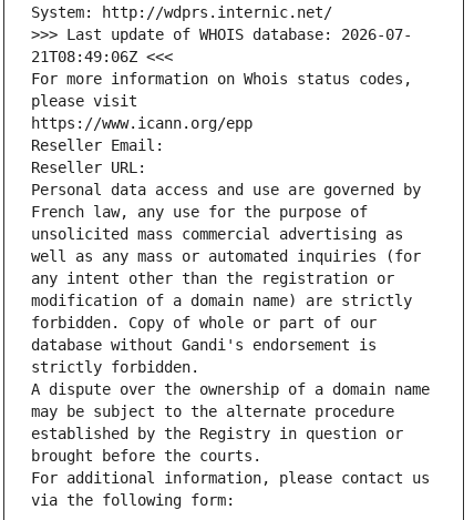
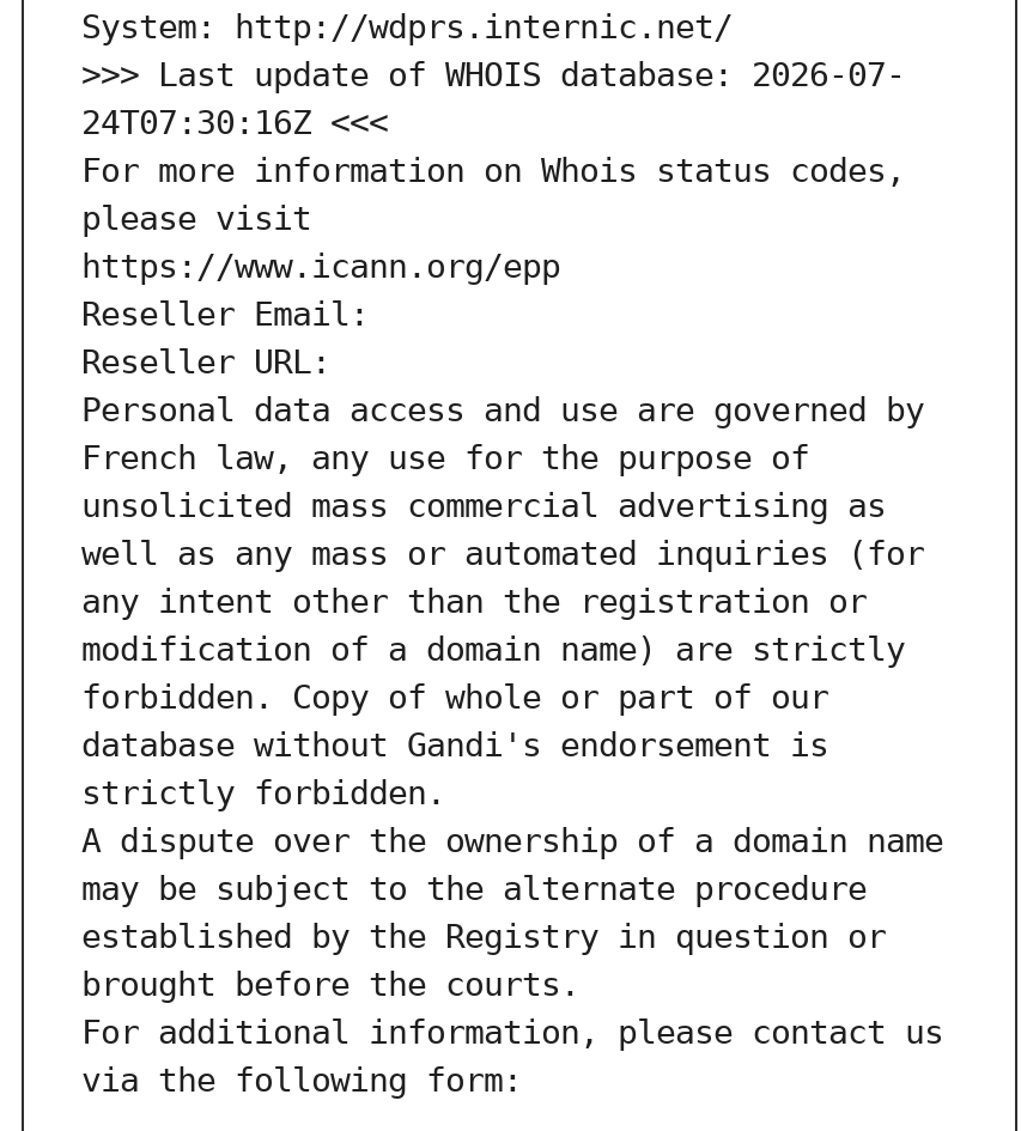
- 21T08:49:06Z <<<
+ 24T07:30:16Z <<<
